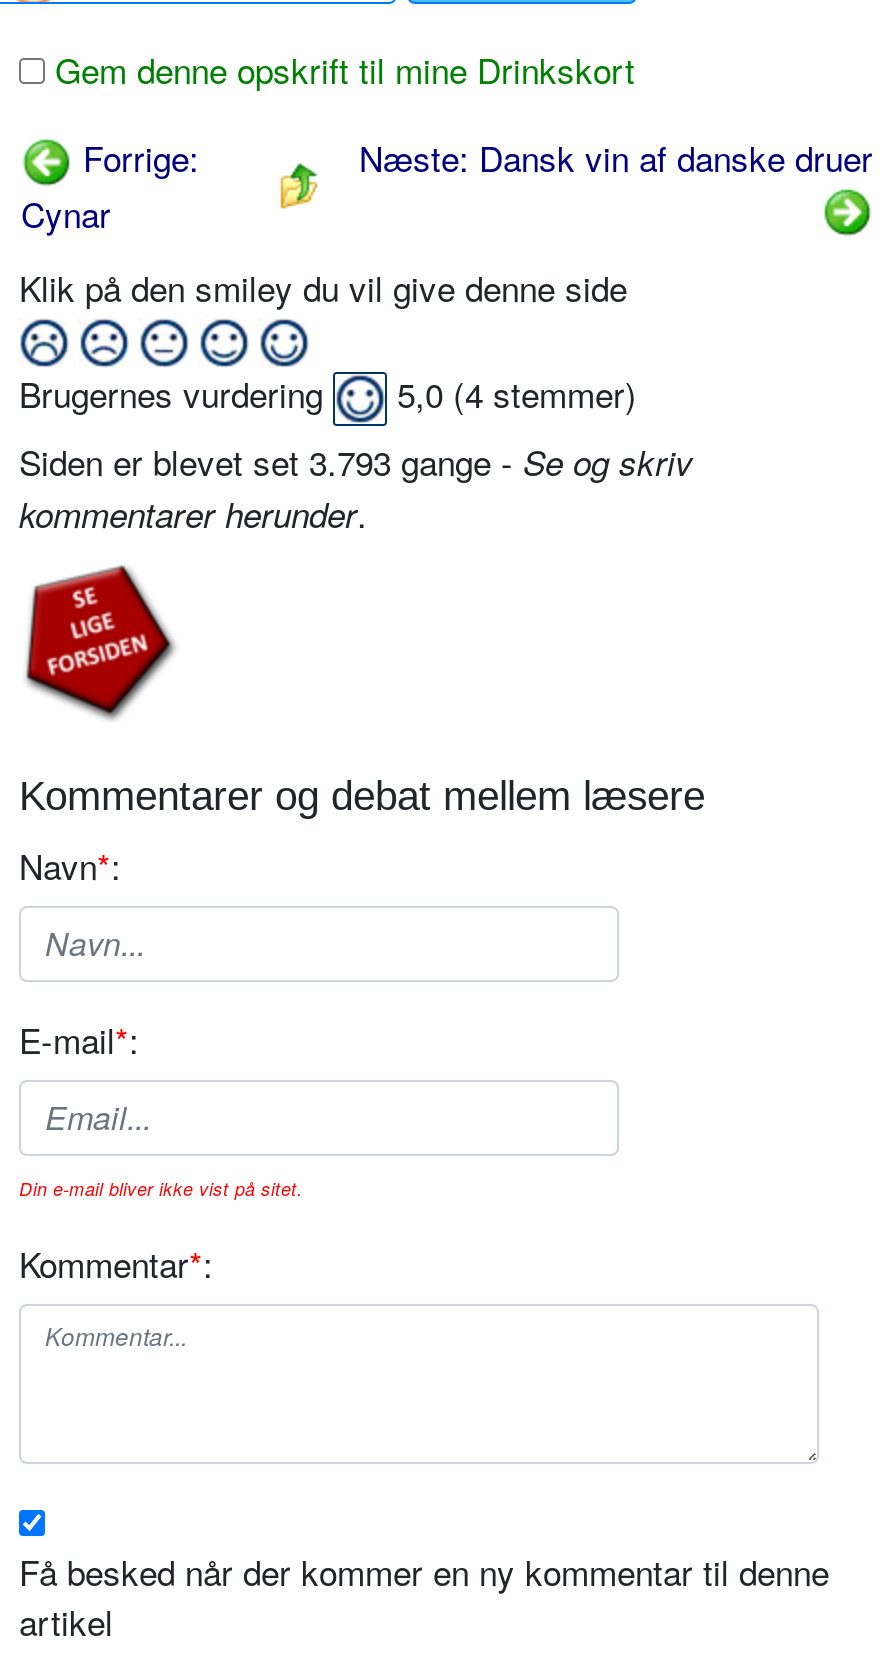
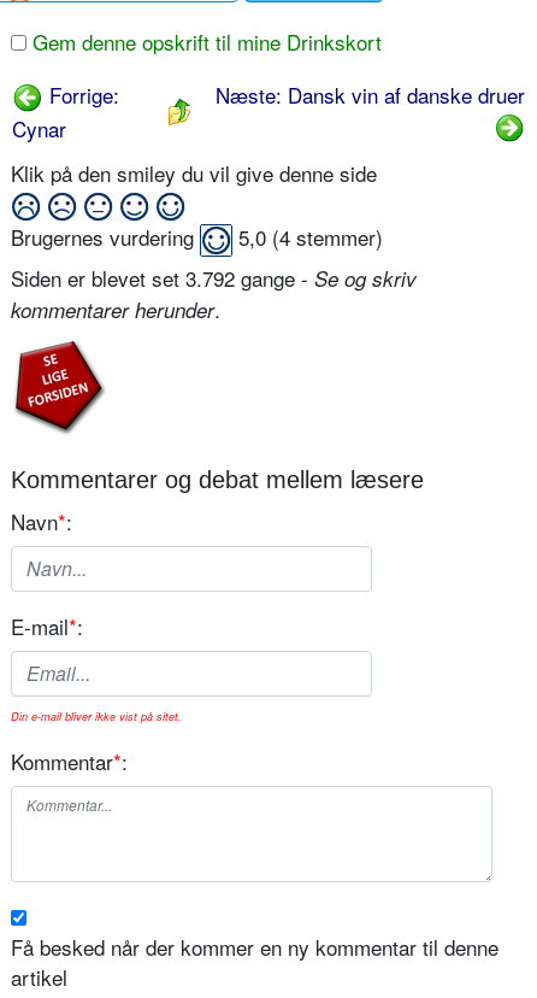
- Siden er blevet set 3.793 gange - Se og skriv
+ Siden er blevet set 3.792 gange - Se og skriv
